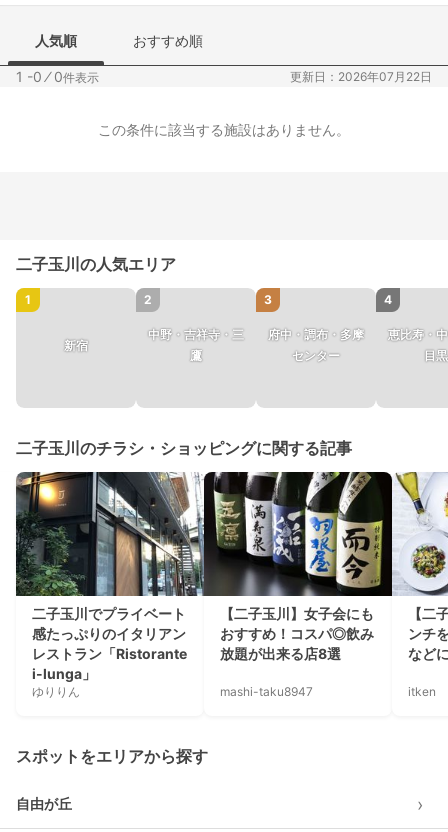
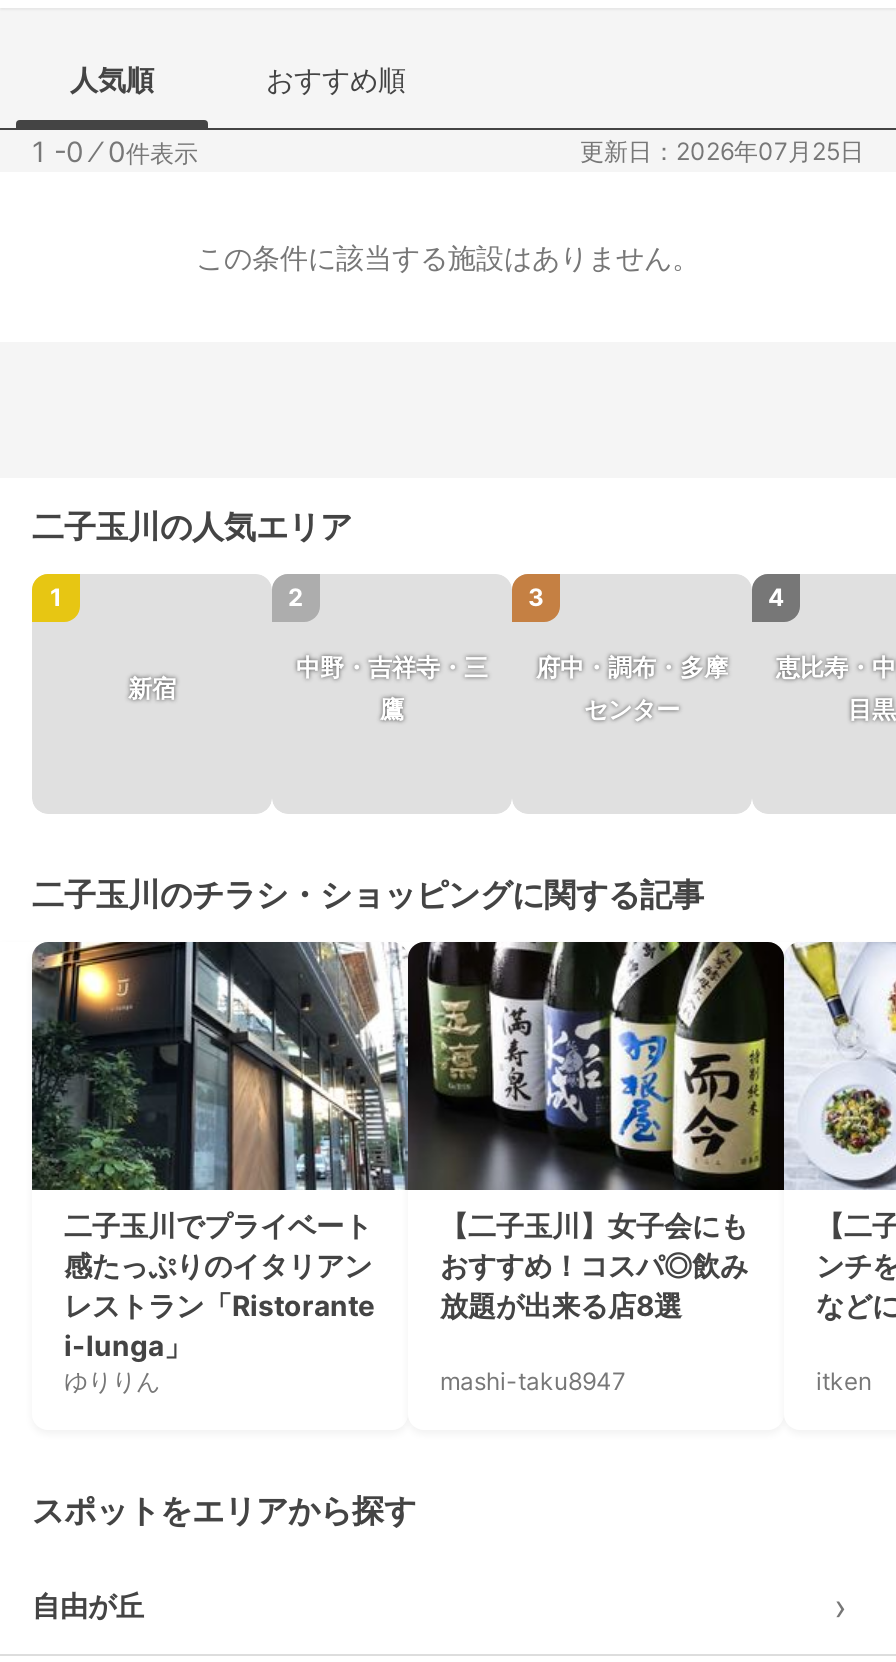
- 更新日：2026年07月22日
+ 更新日：2026年07月25日
